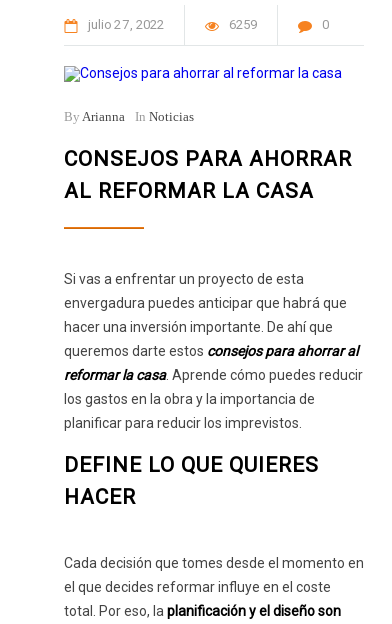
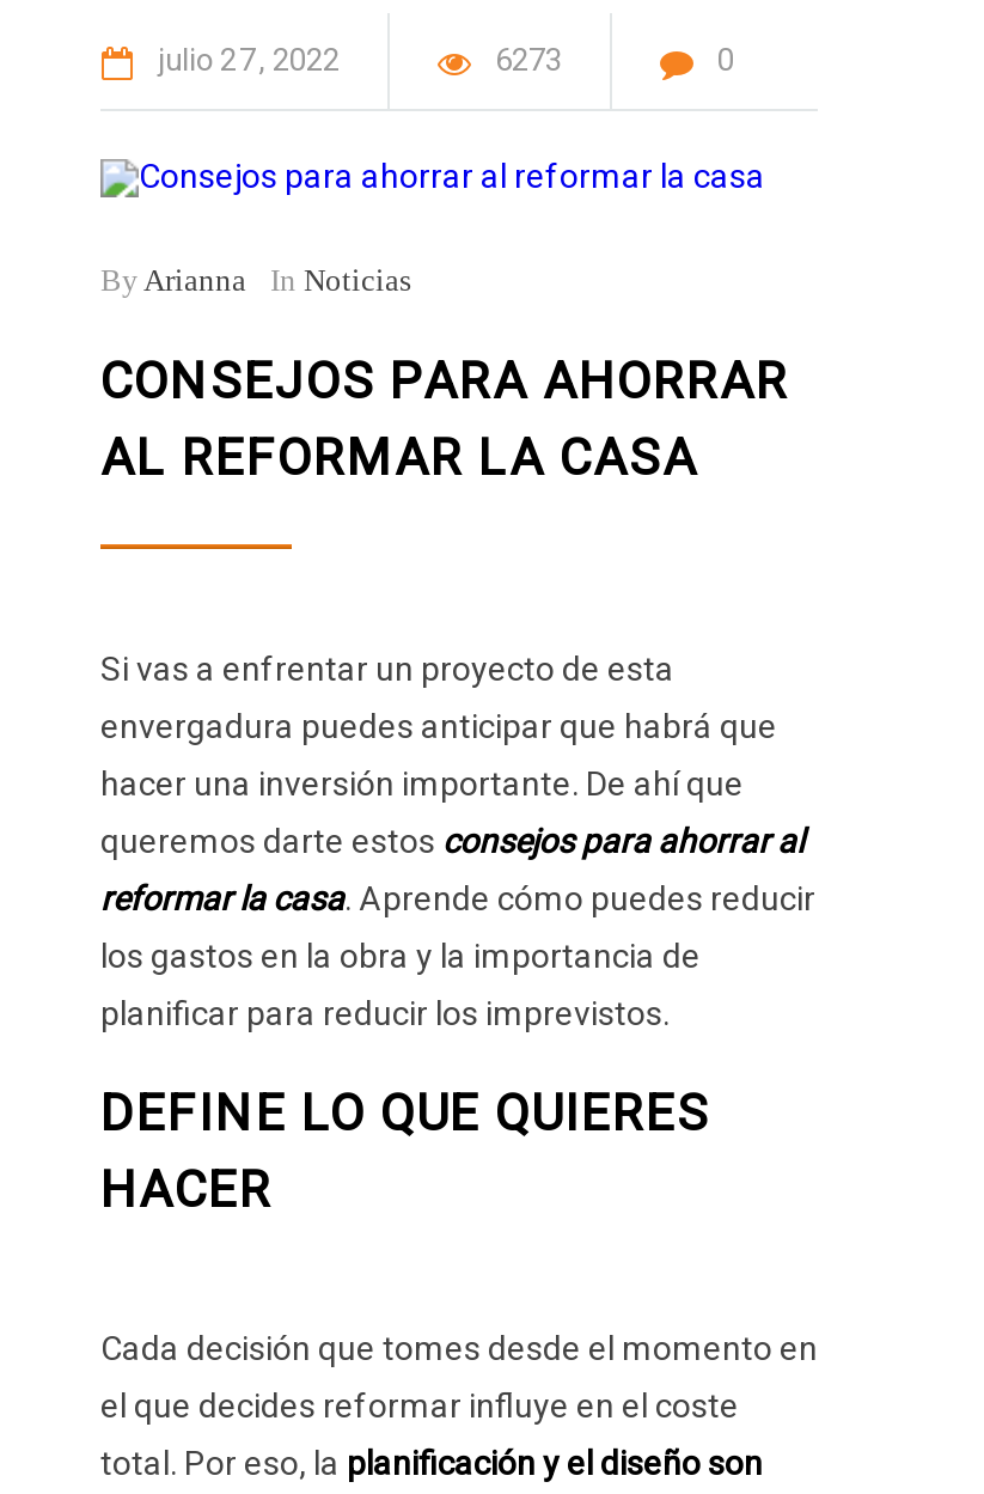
- 6259
+ 6273
